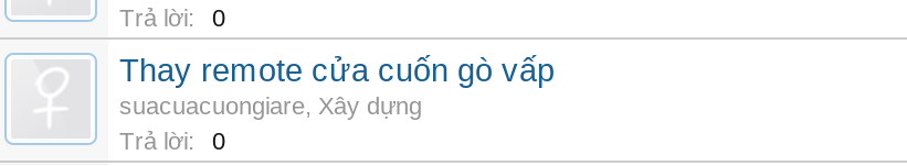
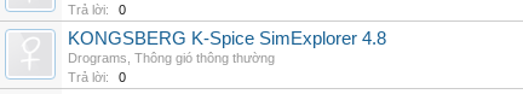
- Thay remote cửa cuốn gò vấp
- suacuacuongiare, Xây dựng
+ KONGSBERG K-Spice SimExplorer 4.8
+ Drograms, Thông gió thông thường
